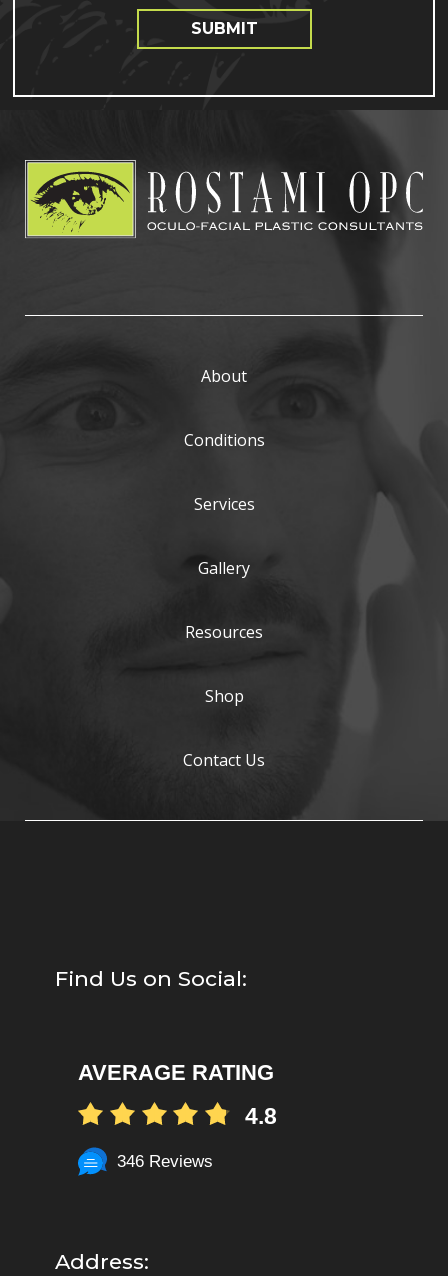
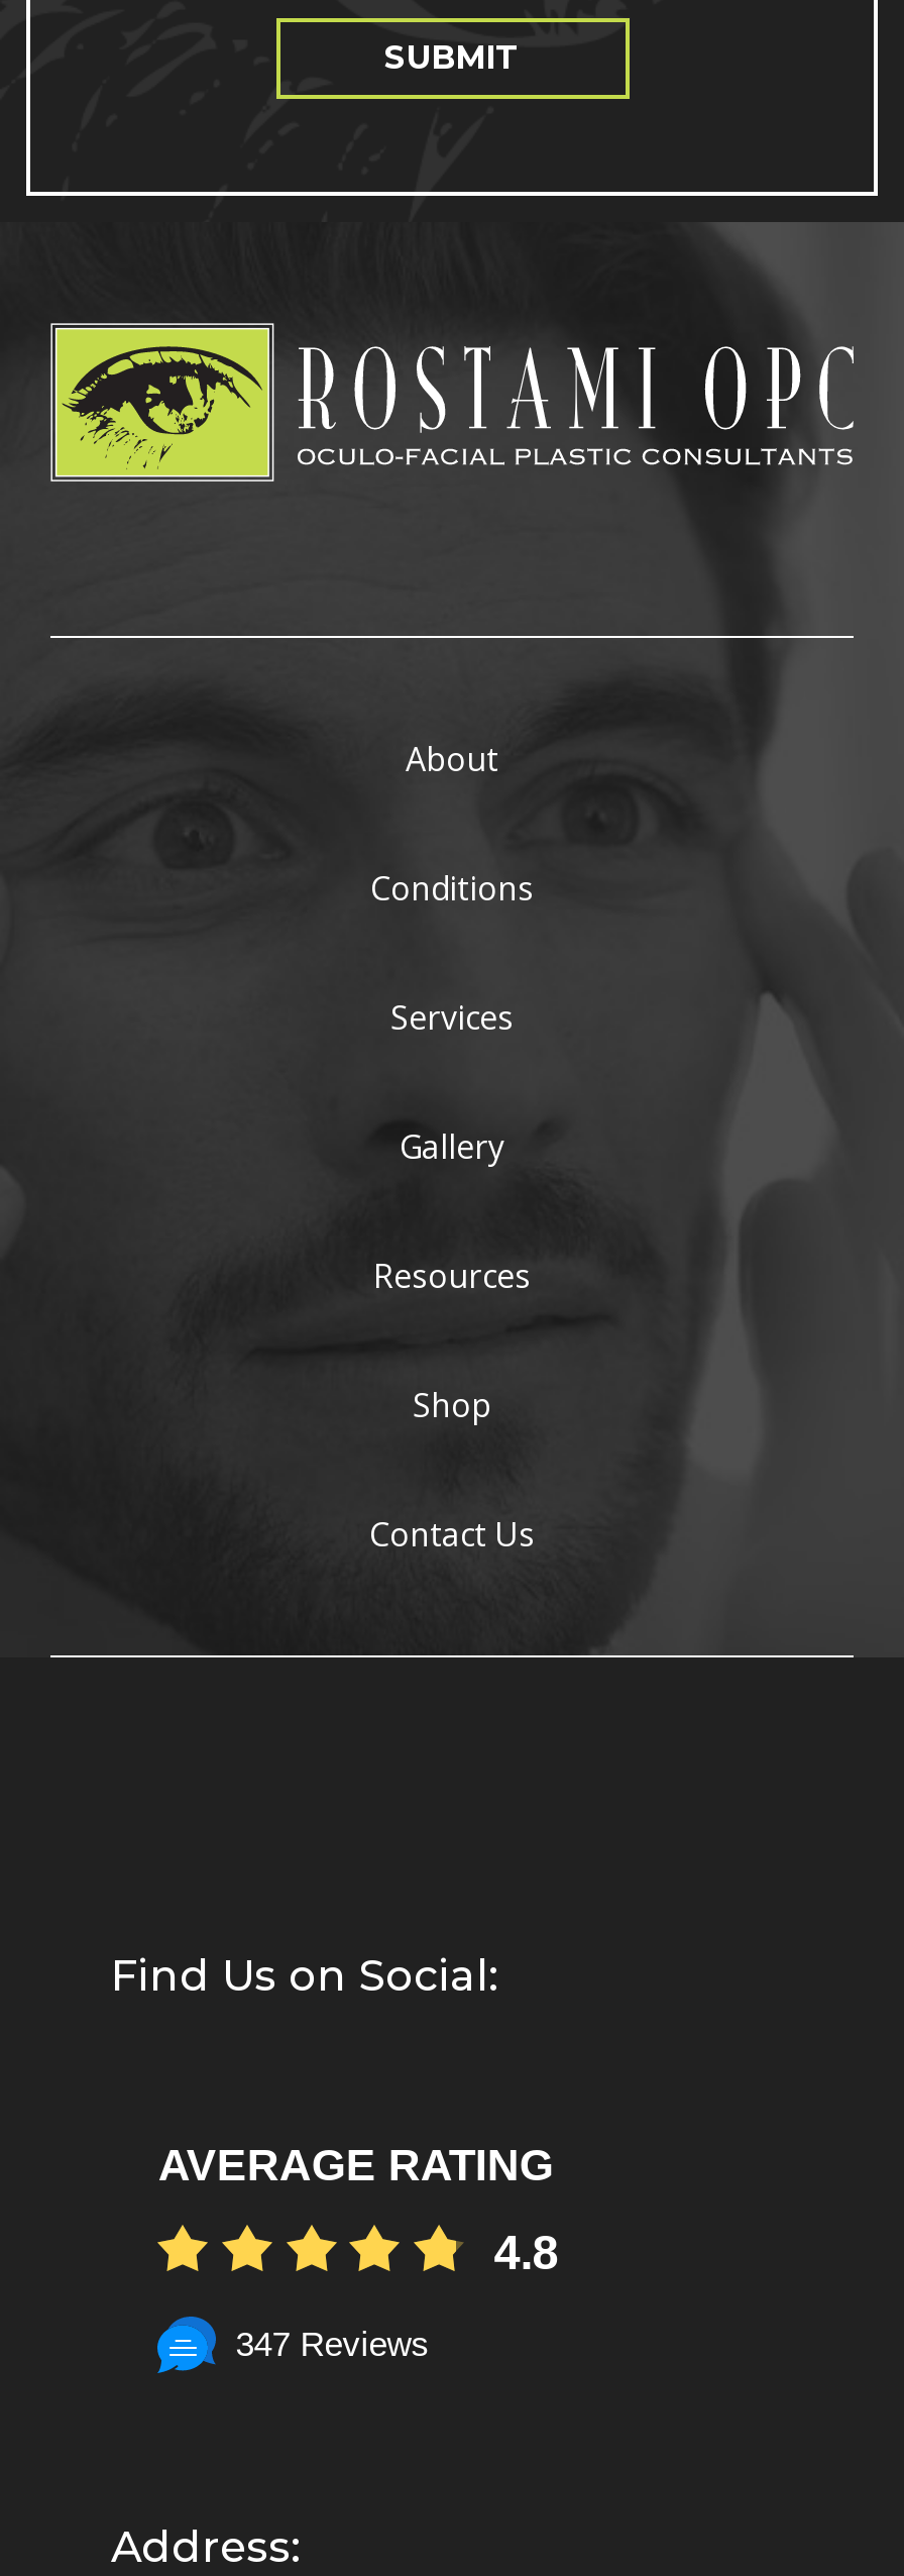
- 346 Reviews
+ 347 Reviews
